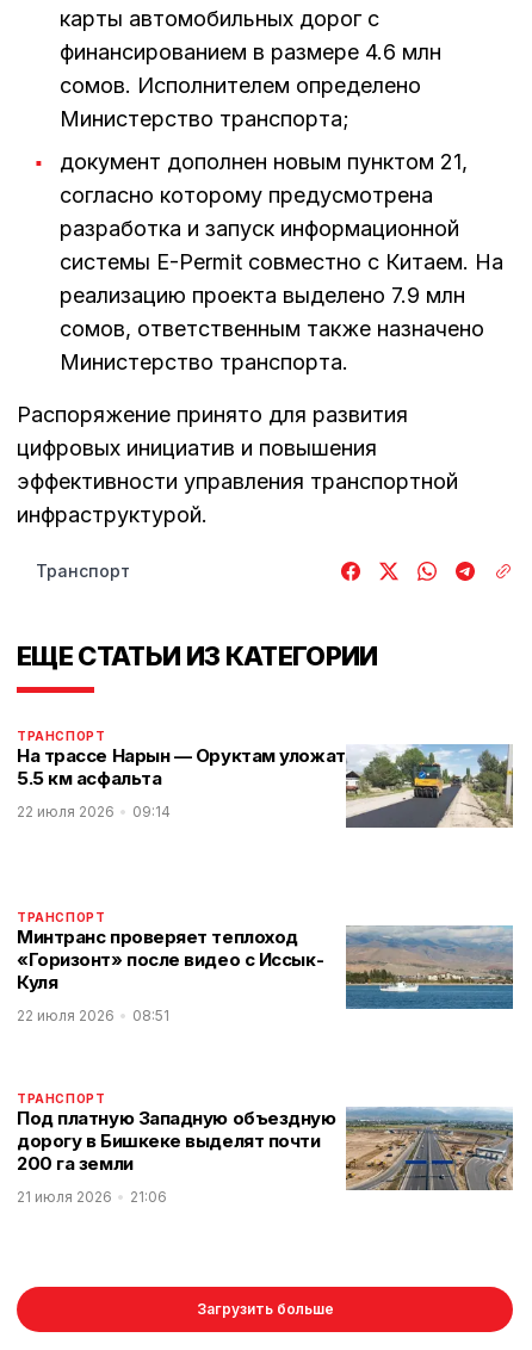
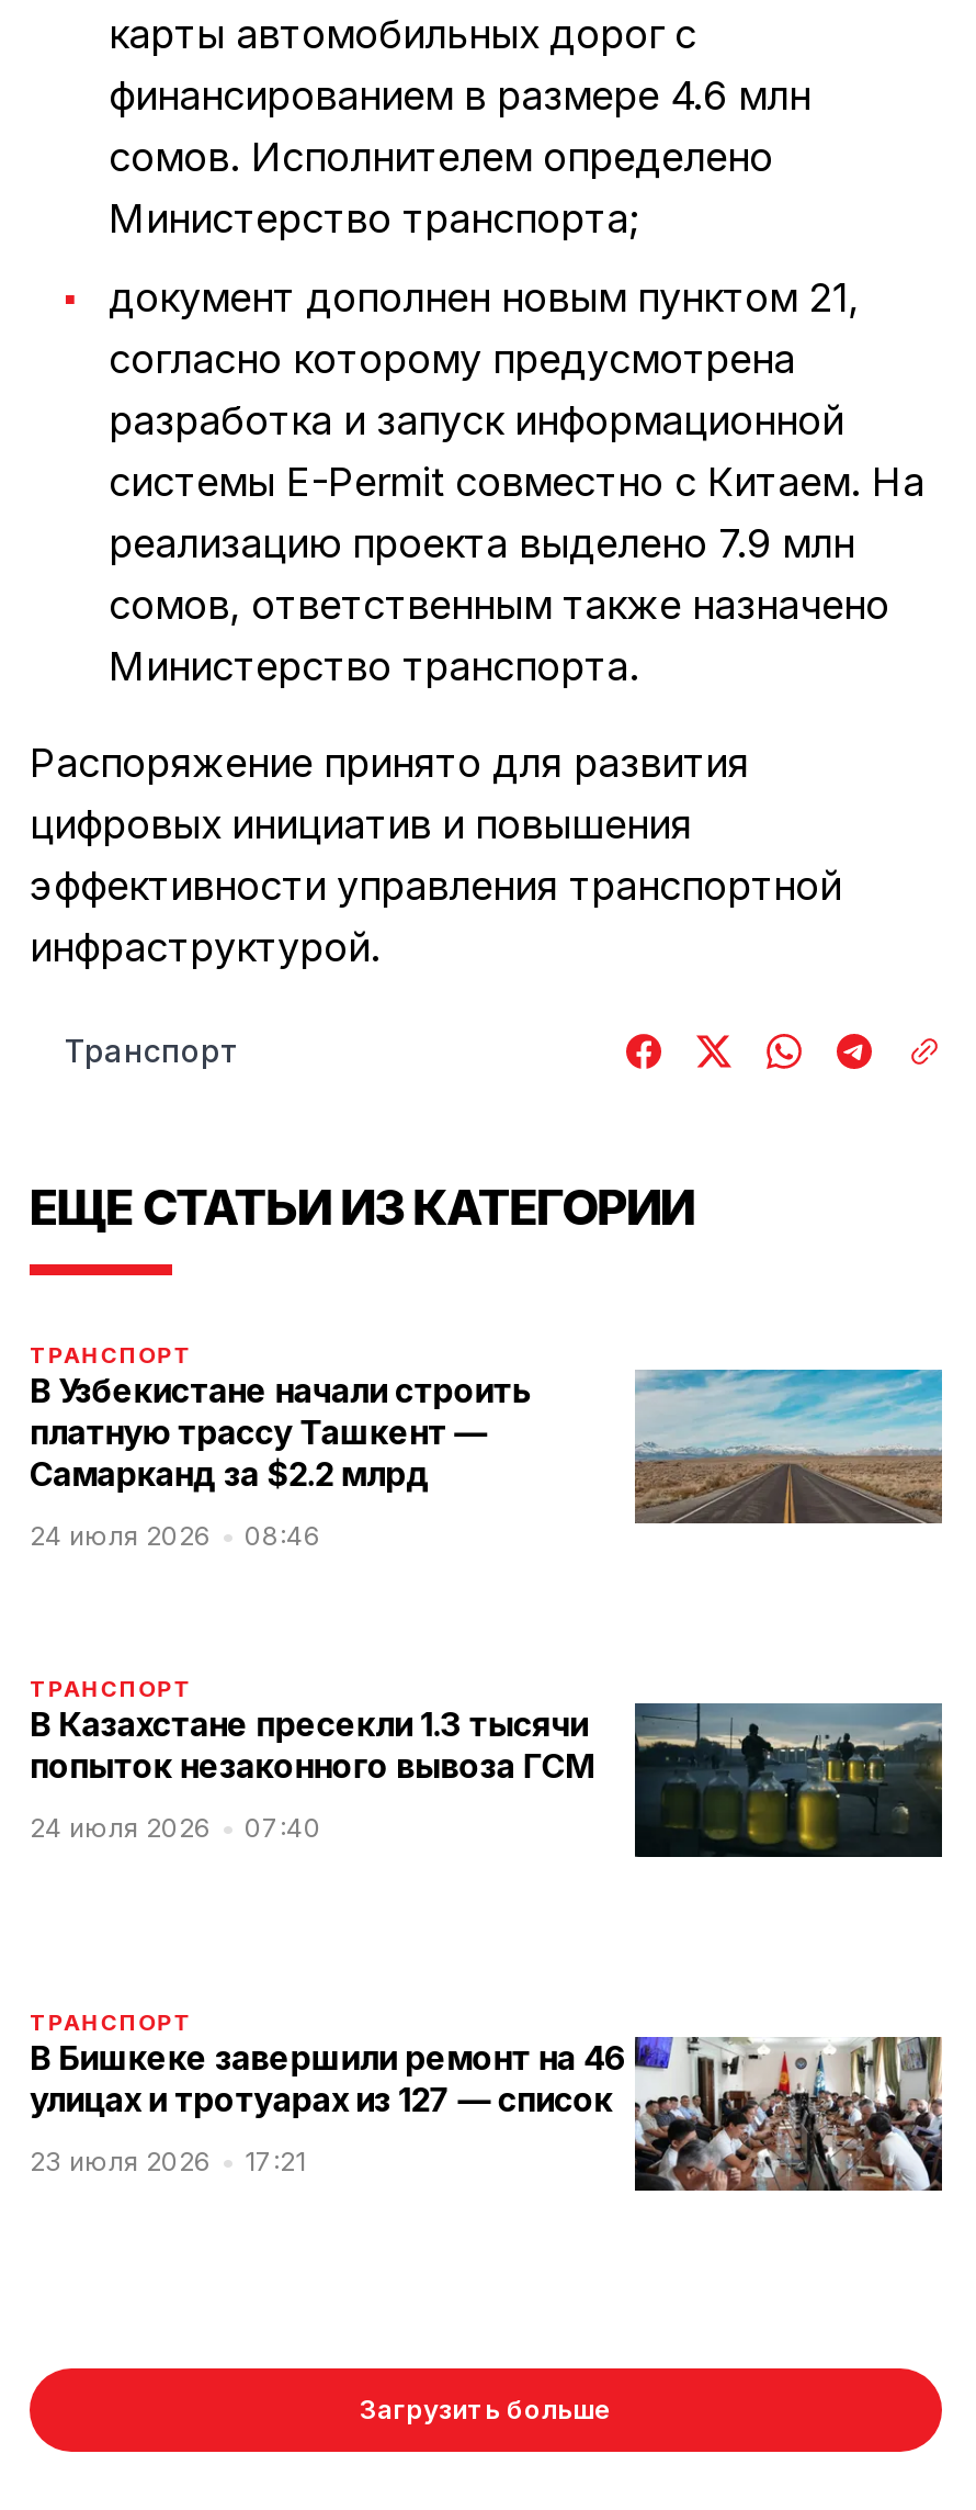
- На трассе Нарын — Оруктам уложат
- 5.5 км асфальта
+ В Узбекистане начали строить
+ платную трассу Ташкент —
+ Самарканд за $2.2 млрд

- [image]
+ [image]

- 22 июля 2026
- 09:14
+ 24 июля 2026
+ 08:46

- [image]
- Минтранс проверяет теплоход
- «Горизонт» после видео с Иссык-
- Куля
+ [image]
+ В Казахстане пресекли 1.3 тысячи
+ попыток незаконного вывоза ГСМ

- 22 июля 2026
- 08:51
+ 24 июля 2026
+ 07:40

- [image]
- Под платную Западную объездную
- дорогу в Бишкеке выделят почти
- 200 га земли
+ [image]
+ В Бишкеке завершили ремонт на 46
+ улицах и тротуарах из 127 — список

- 21 июля 2026
- 21:06
+ 23 июля 2026
+ 17:21
